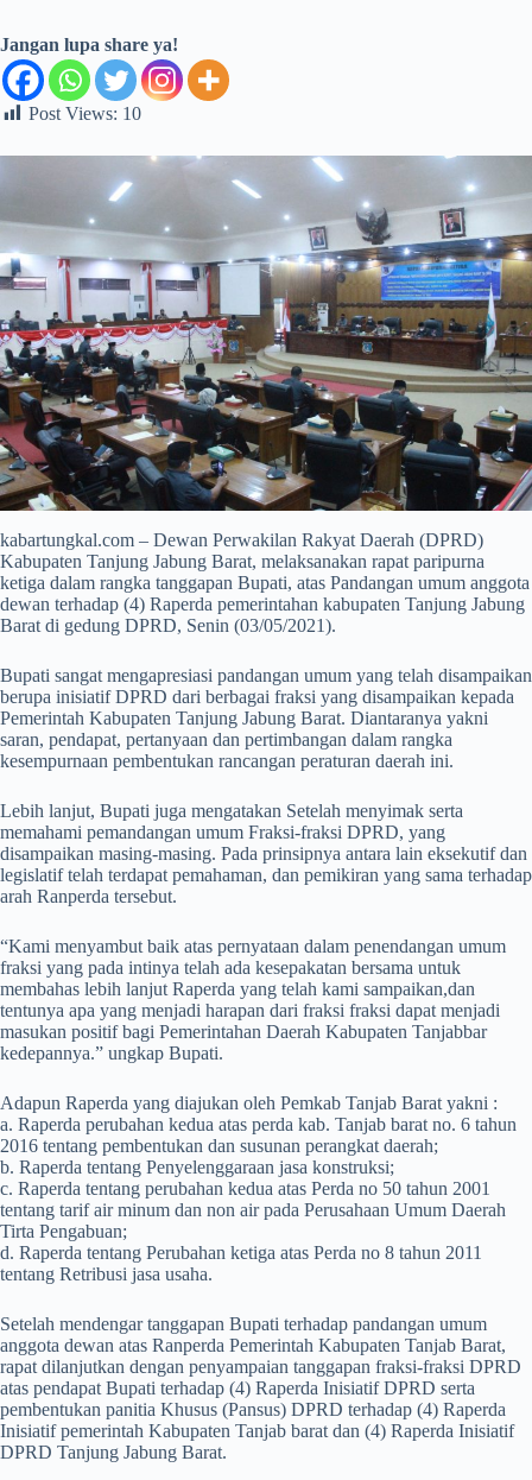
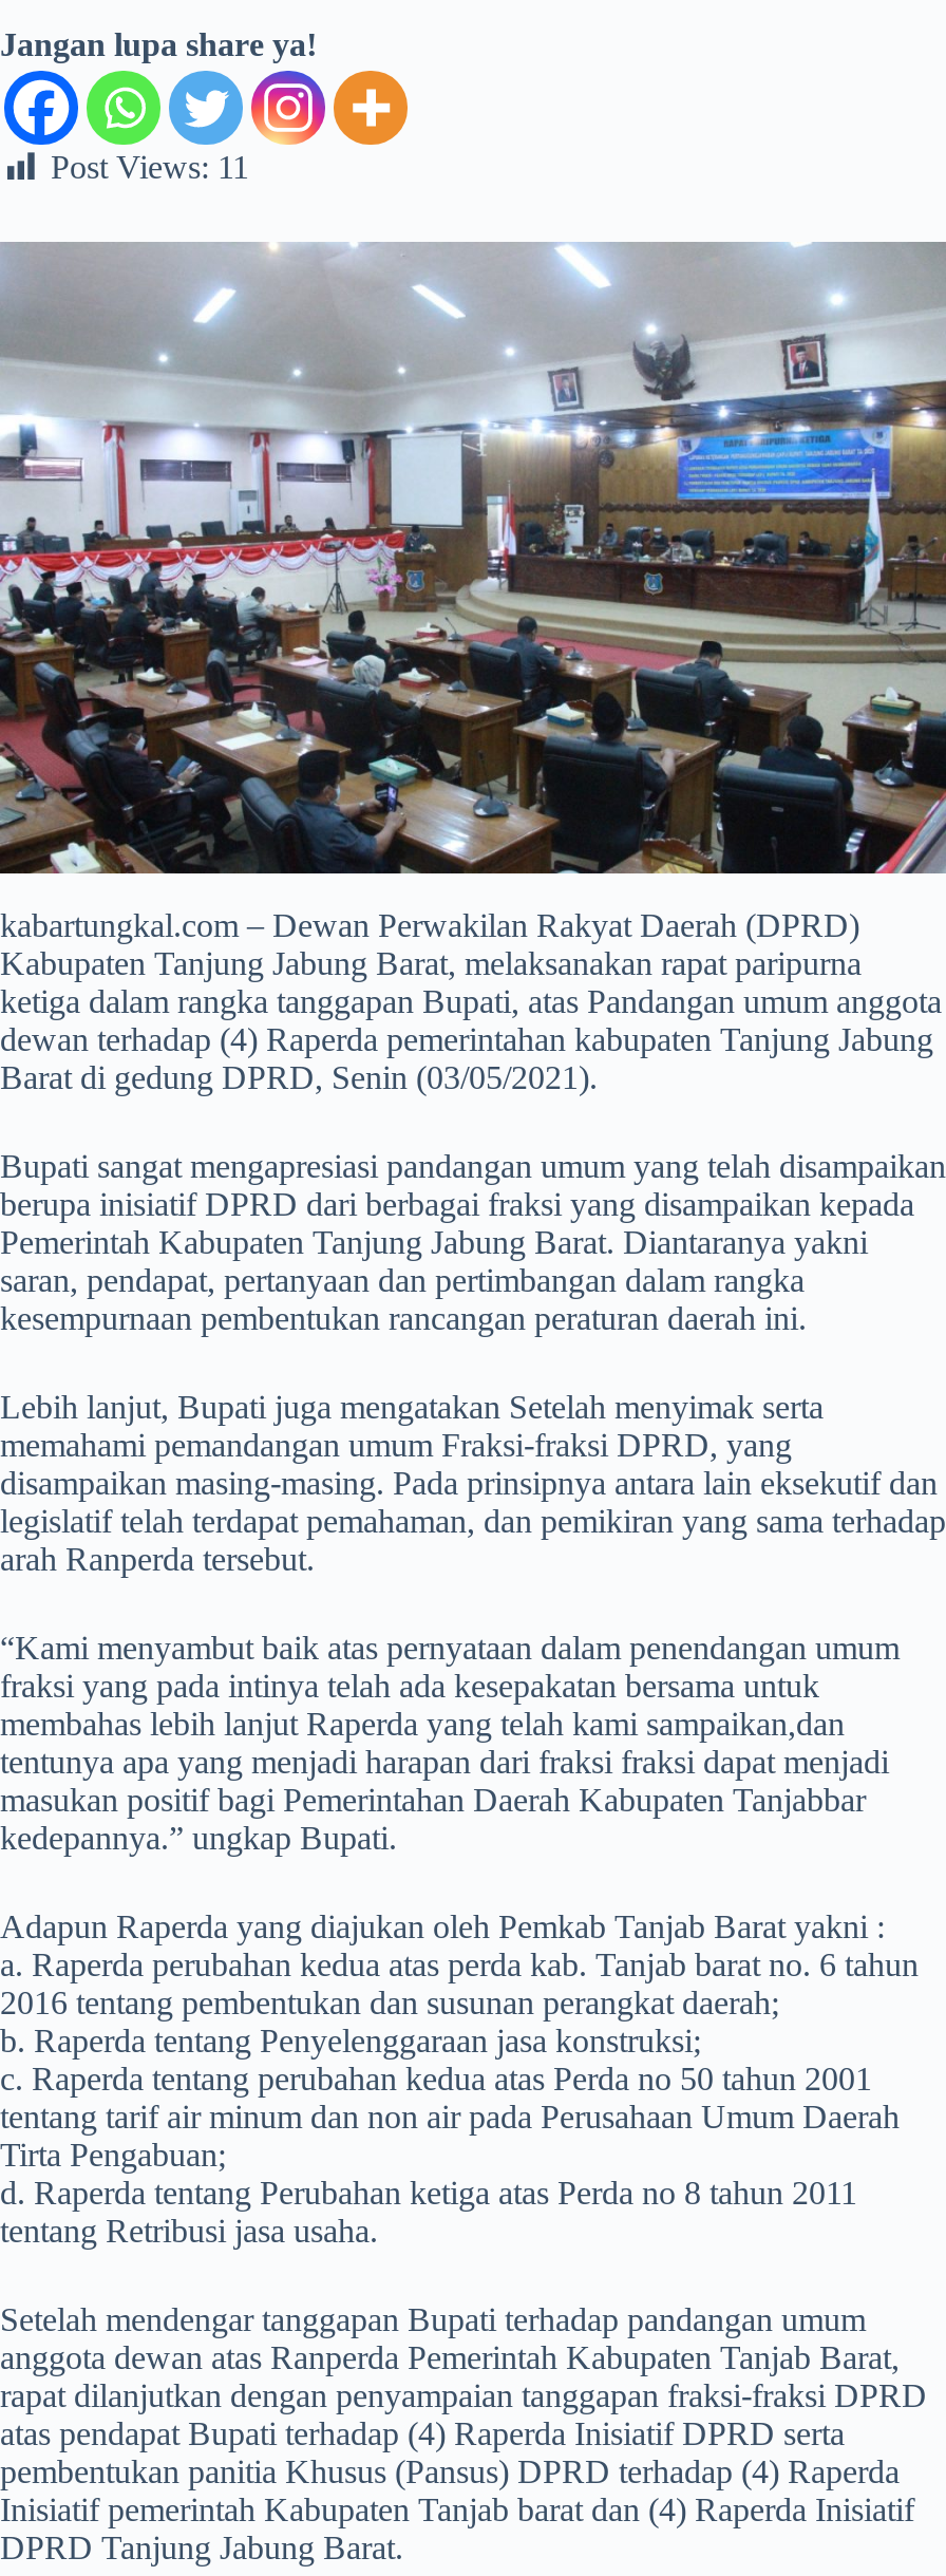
- Post Views: 10
+ Post Views: 11
